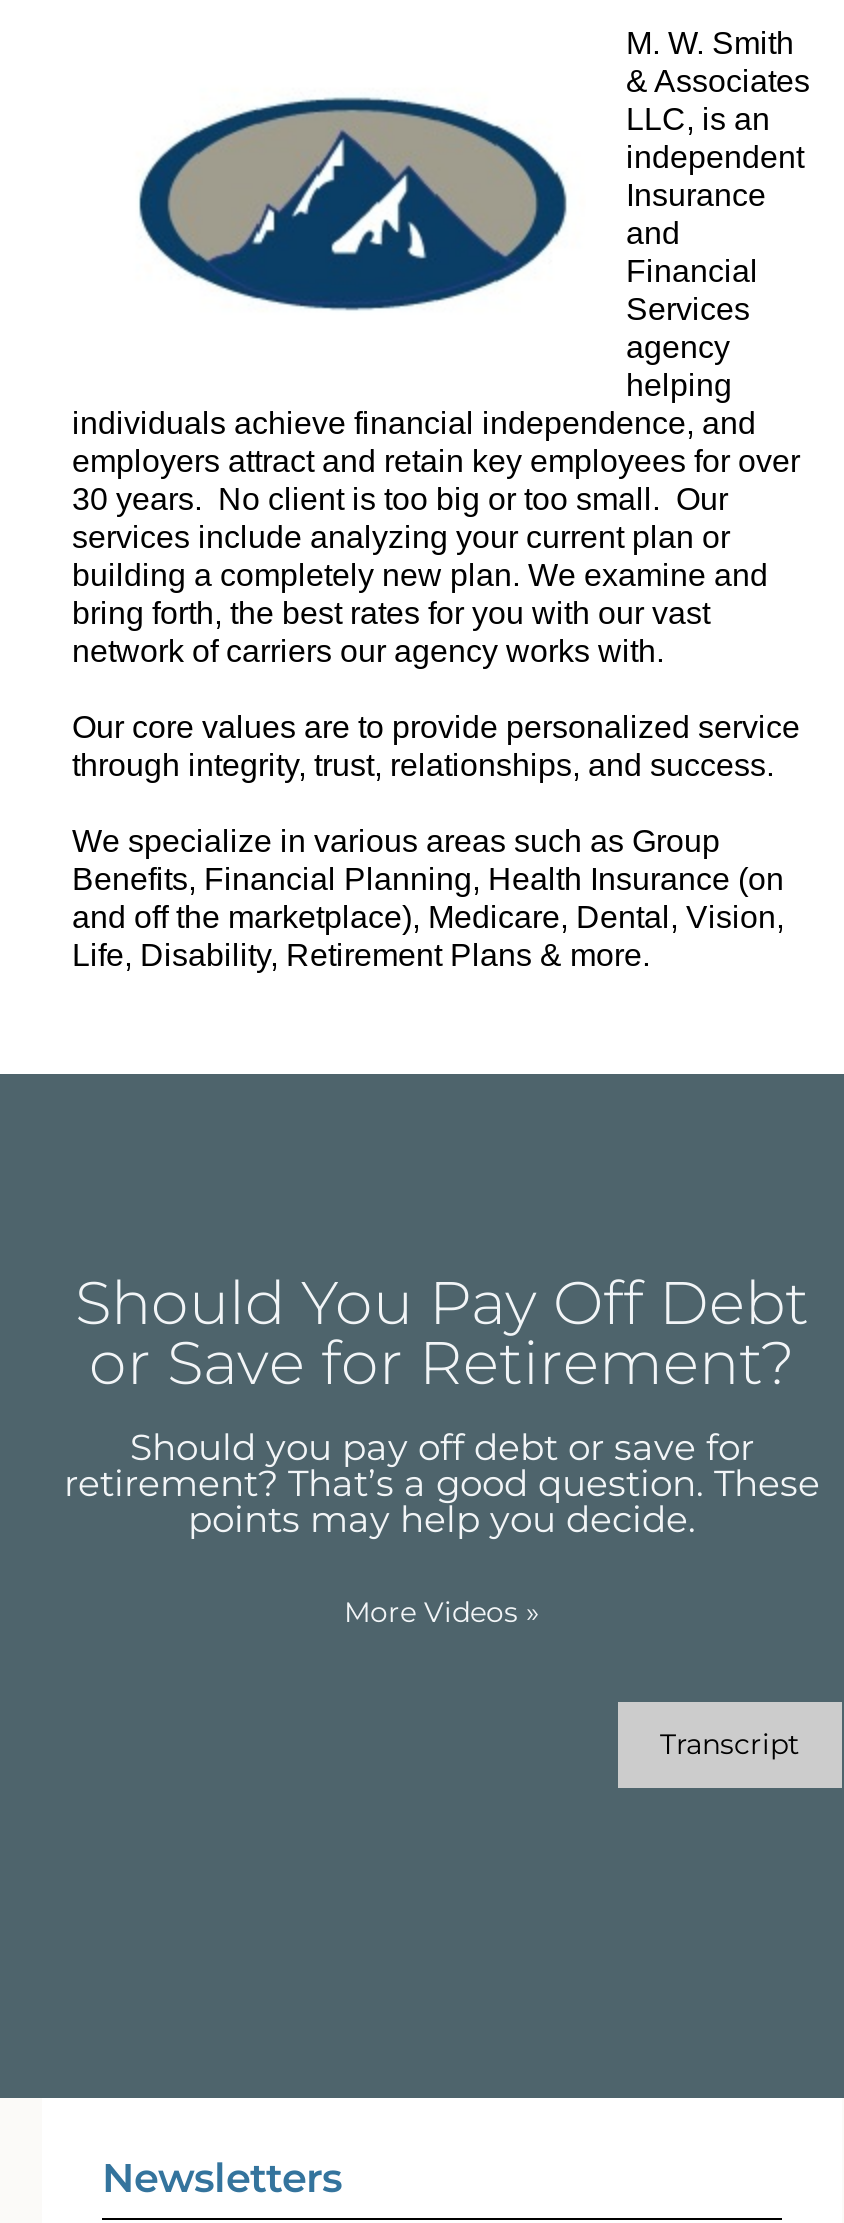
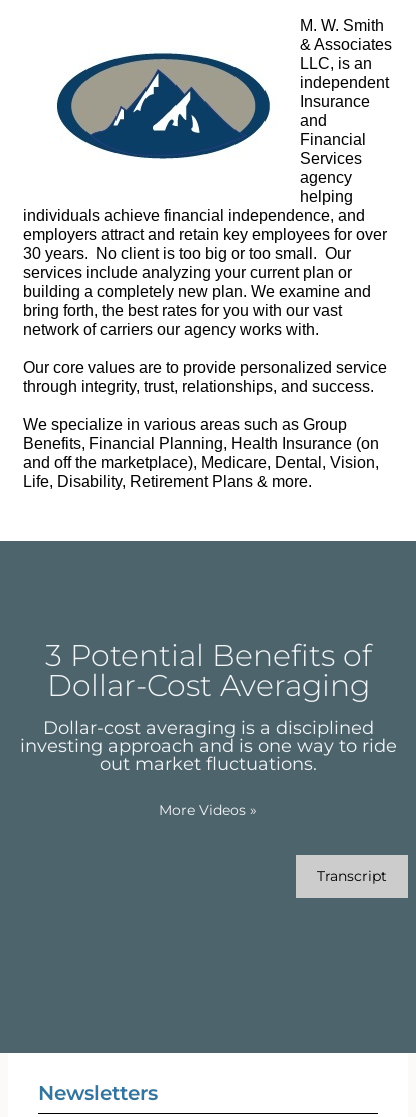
- Should You Pay Off Debt
- or Save for Retirement?
- Should you pay off debt or save for
- retirement? That’s a good question. These
- points may help you decide.
+ 3 Potential Benefits of
+ Dollar-Cost Averaging
+ Dollar-cost averaging is a disciplined
+ investing approach and is one way to ride
+ out market fluctuations.
